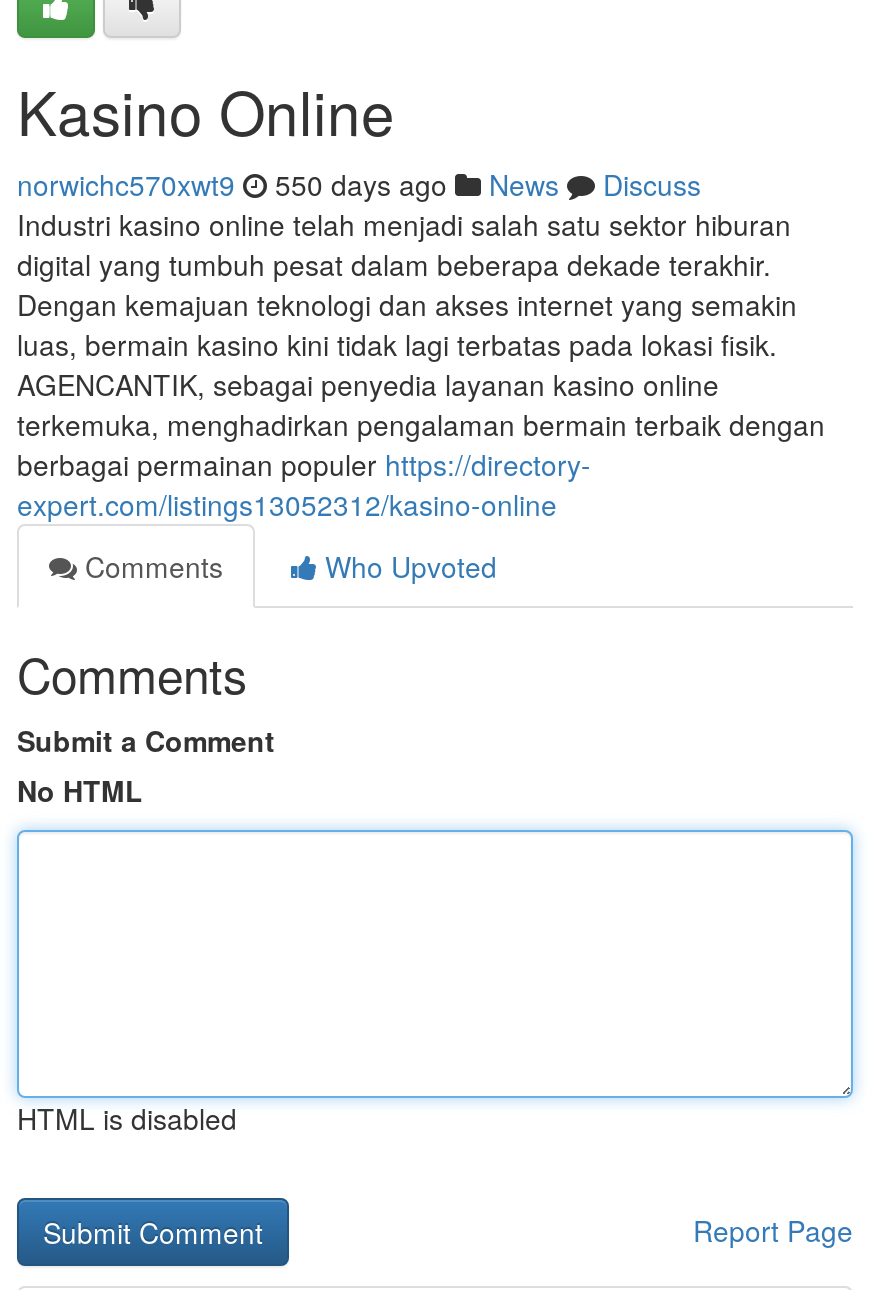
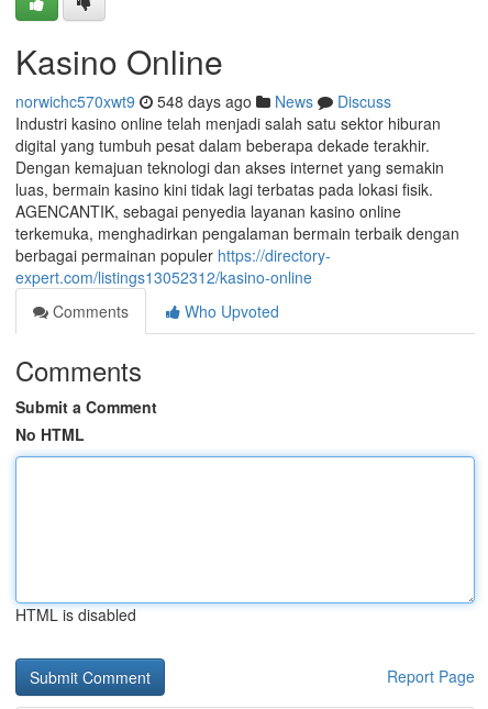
- norwichc570xwt9 550 days ago News Discuss
+ norwichc570xwt9 548 days ago News Discuss
